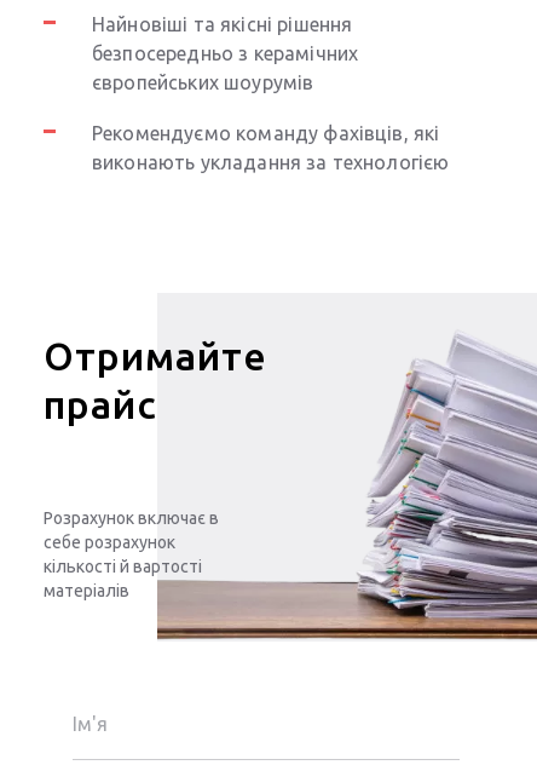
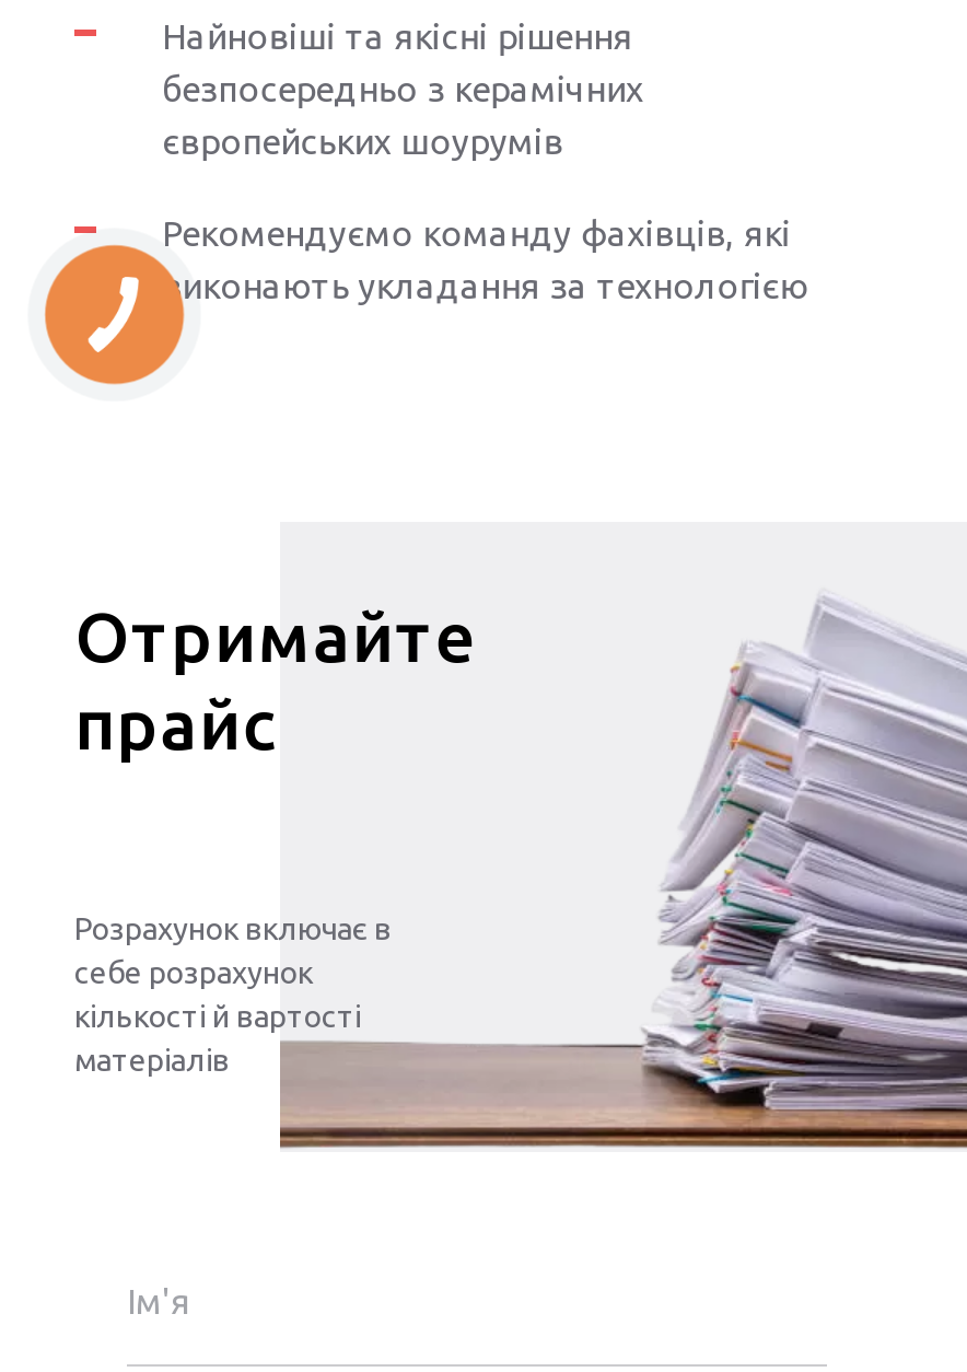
+ [image]
